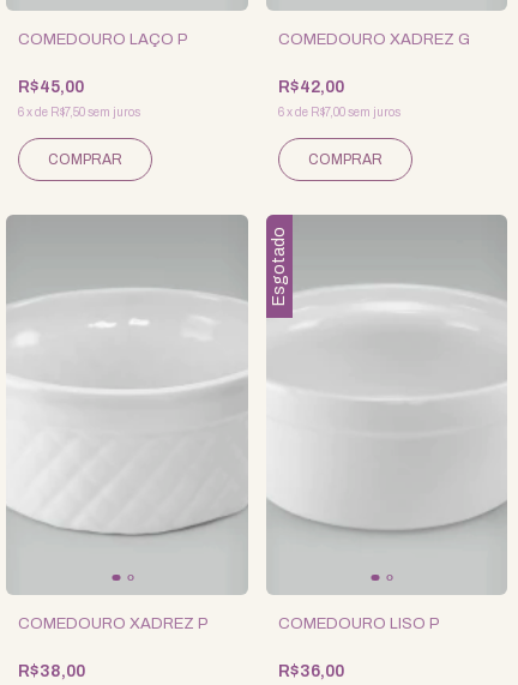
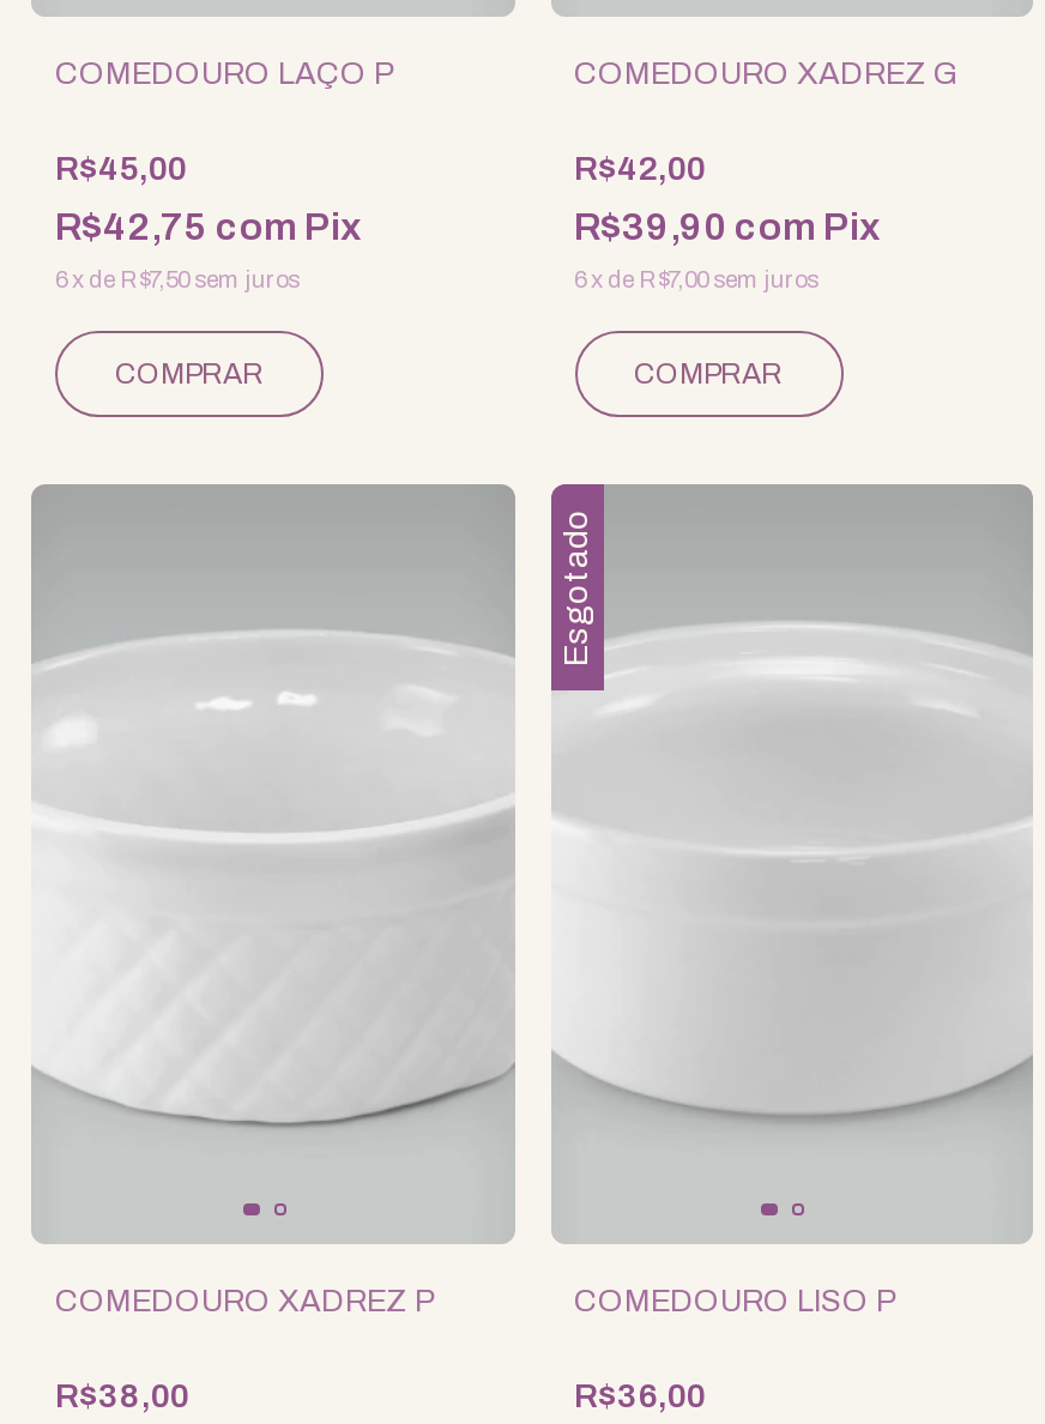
+ R$42,75 com Pix

+ R$39,90 com Pix
